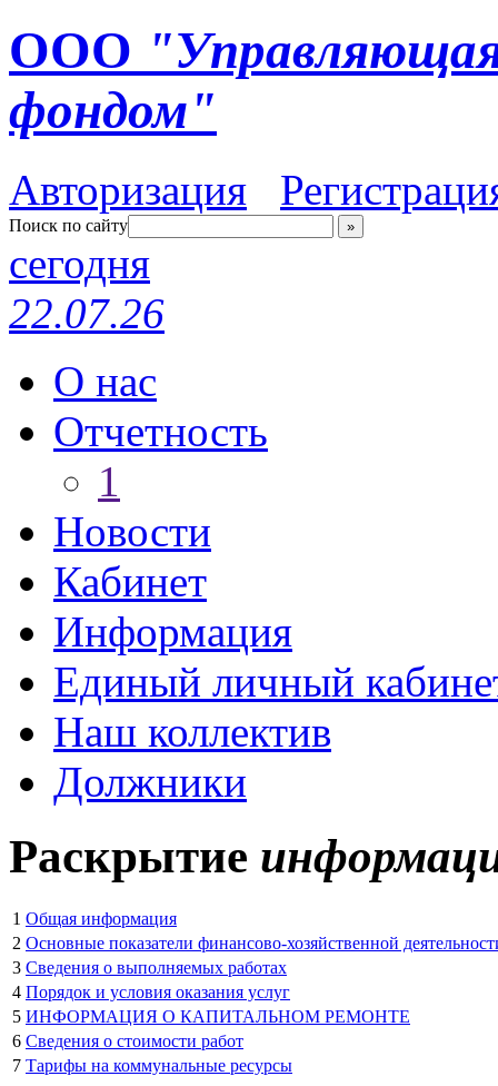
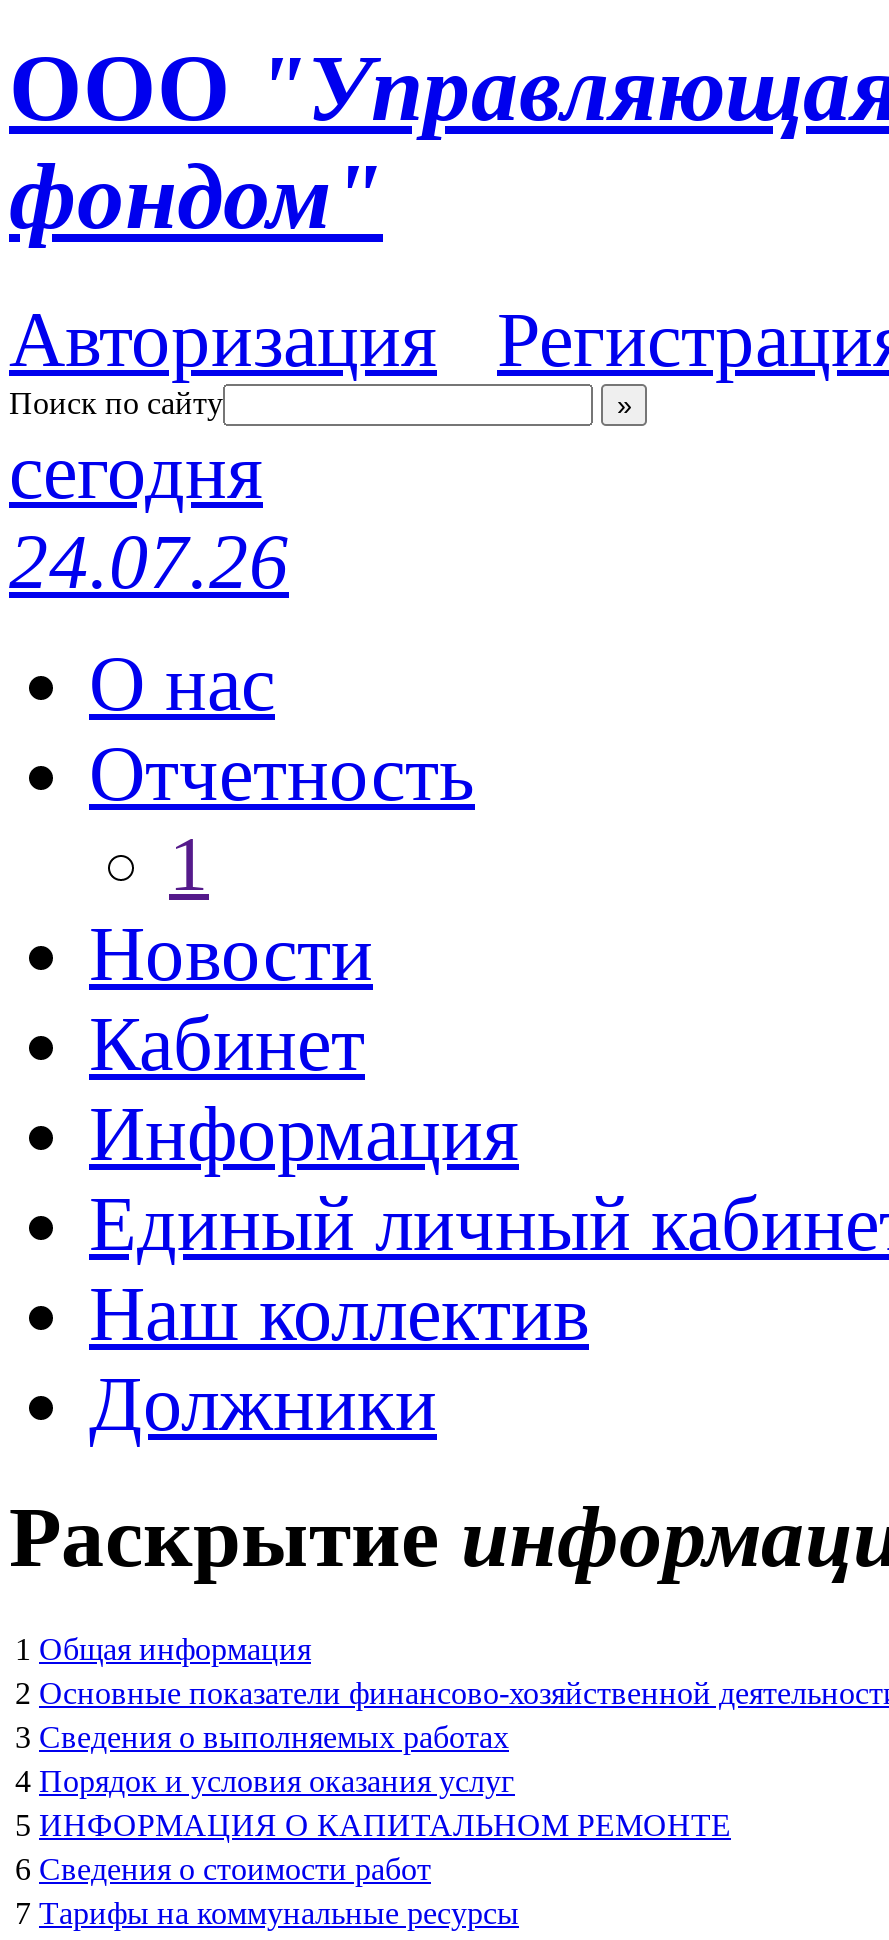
- 22.07.26
+ 24.07.26
